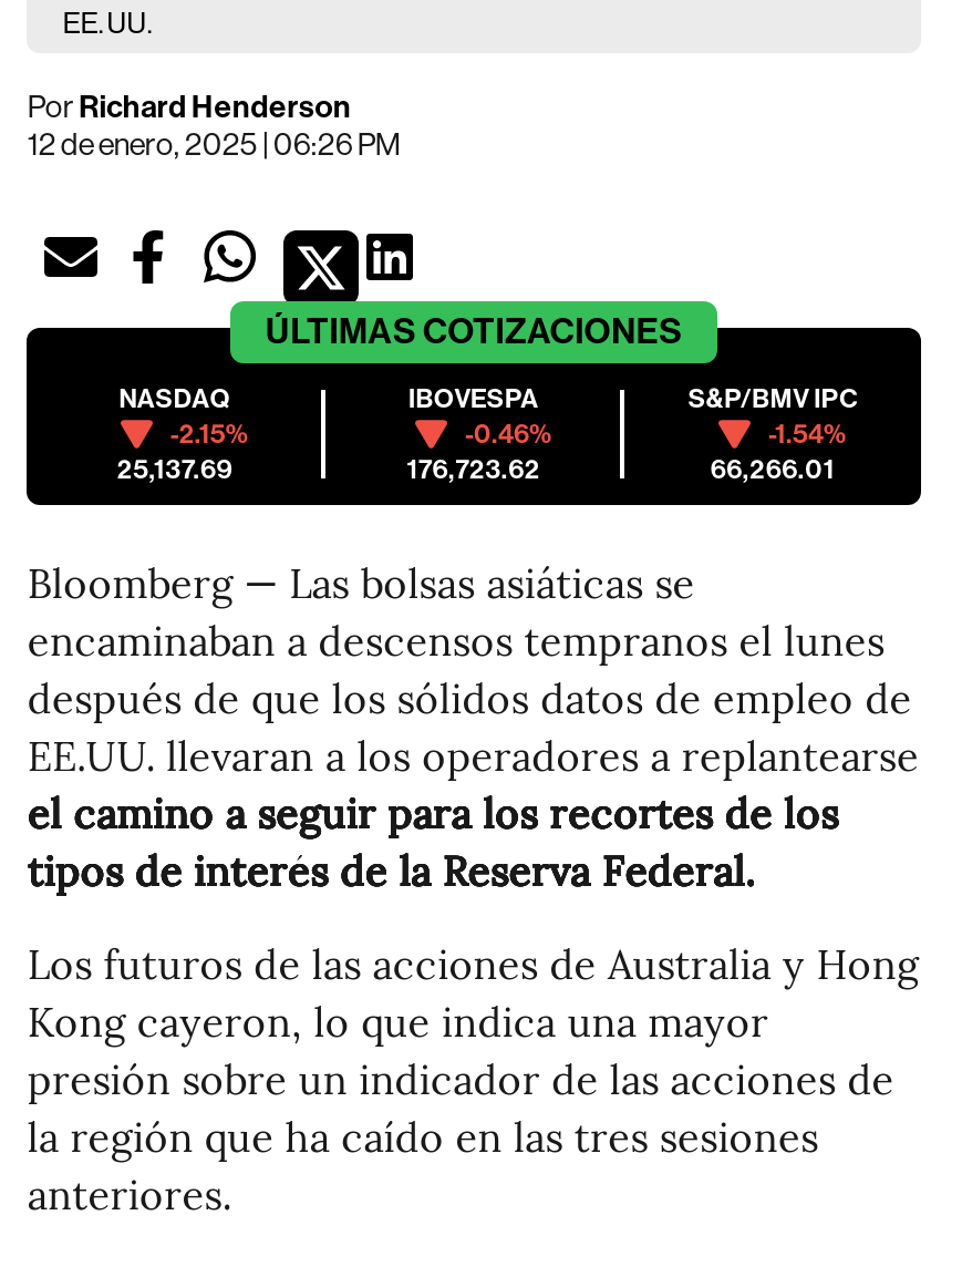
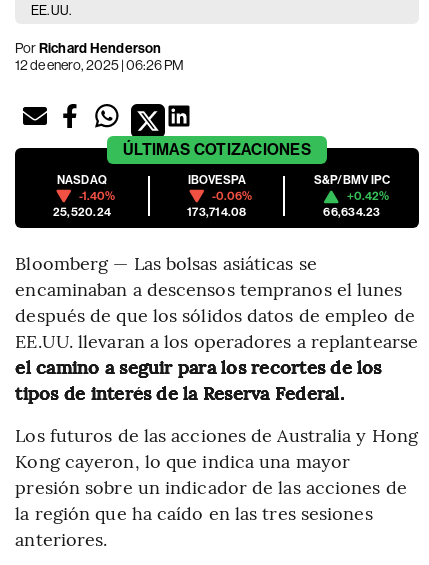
- -2.15%
+ -1.40%

- -0.46%
+ -0.06%

- -1.54%
+ +0.42%

- 25,137.69
+ 25,520.24

- 176,723.62
+ 173,714.08

- 66,266.01
+ 66,634.23
